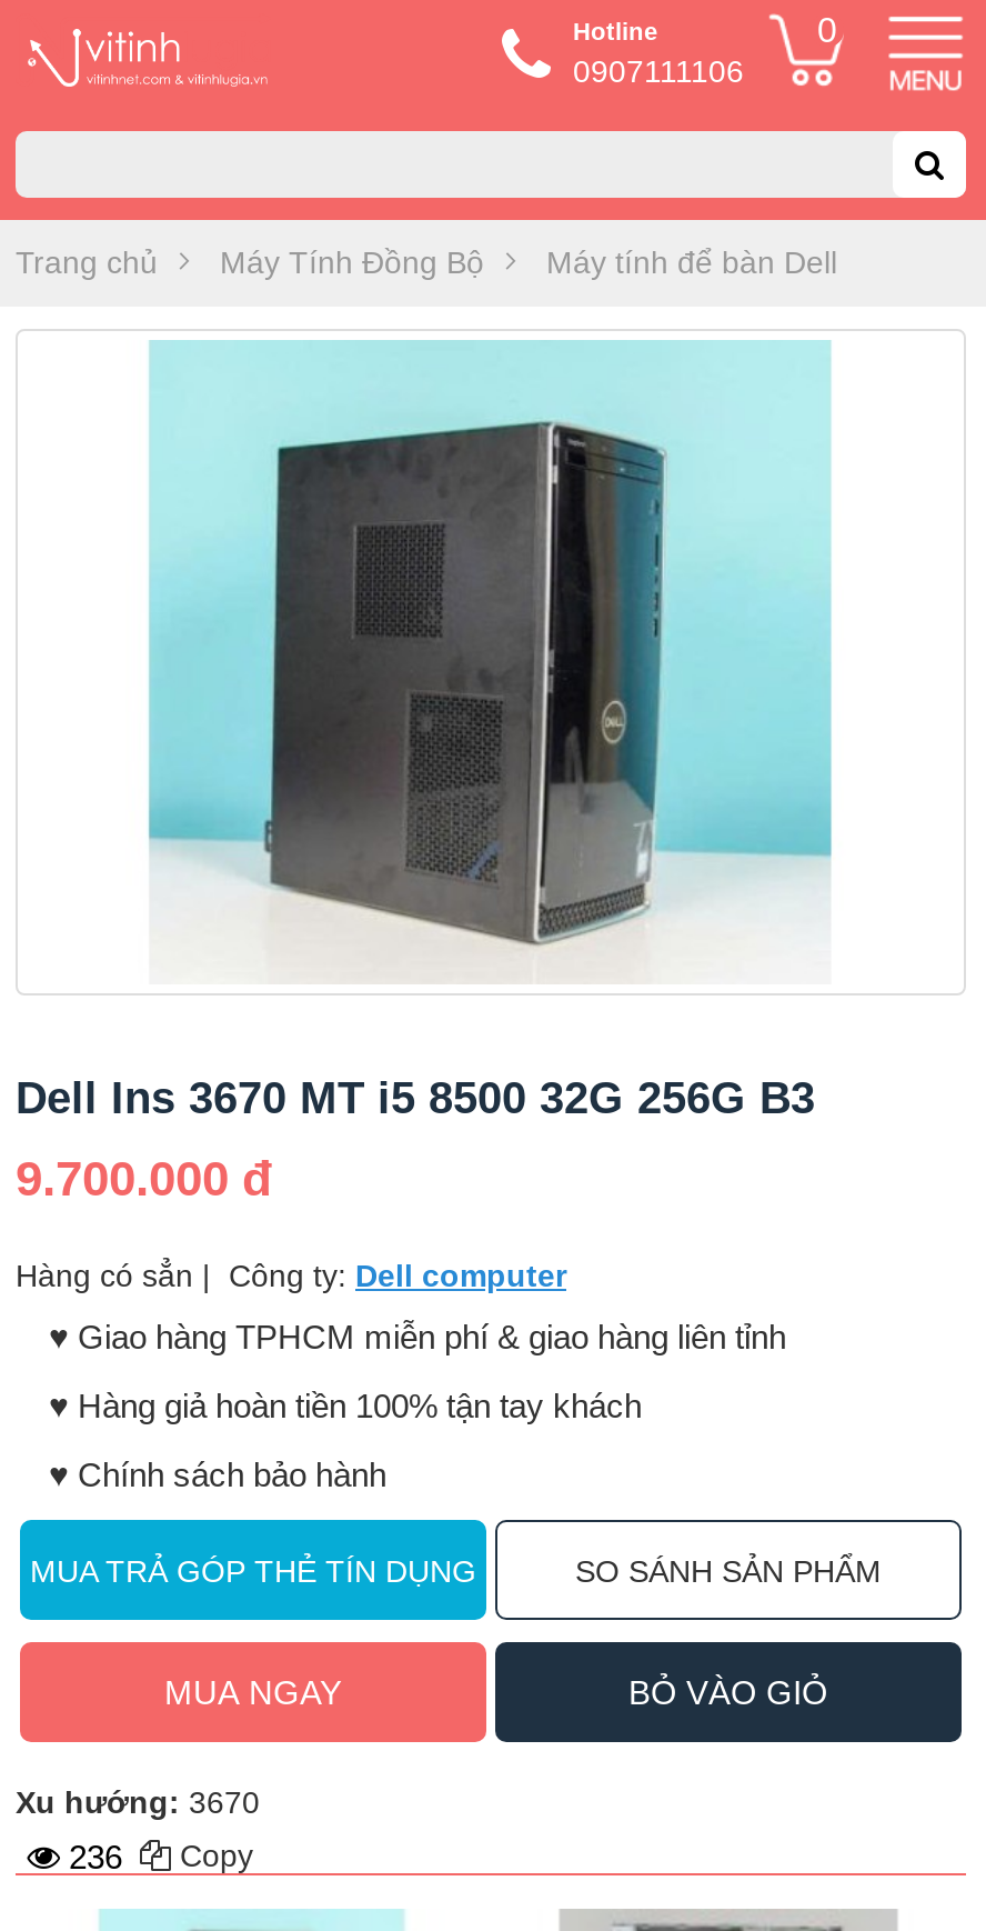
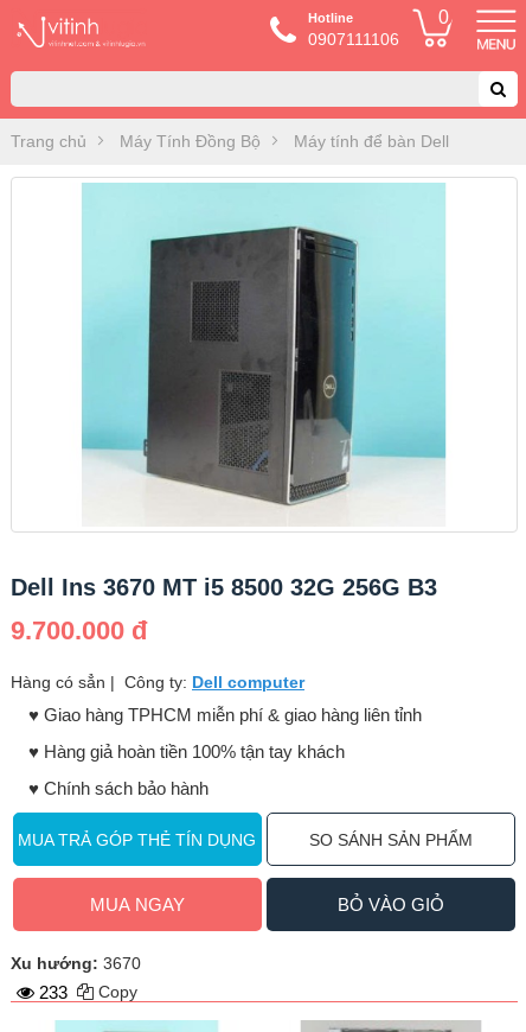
- 236 Copy
+ 233 Copy
